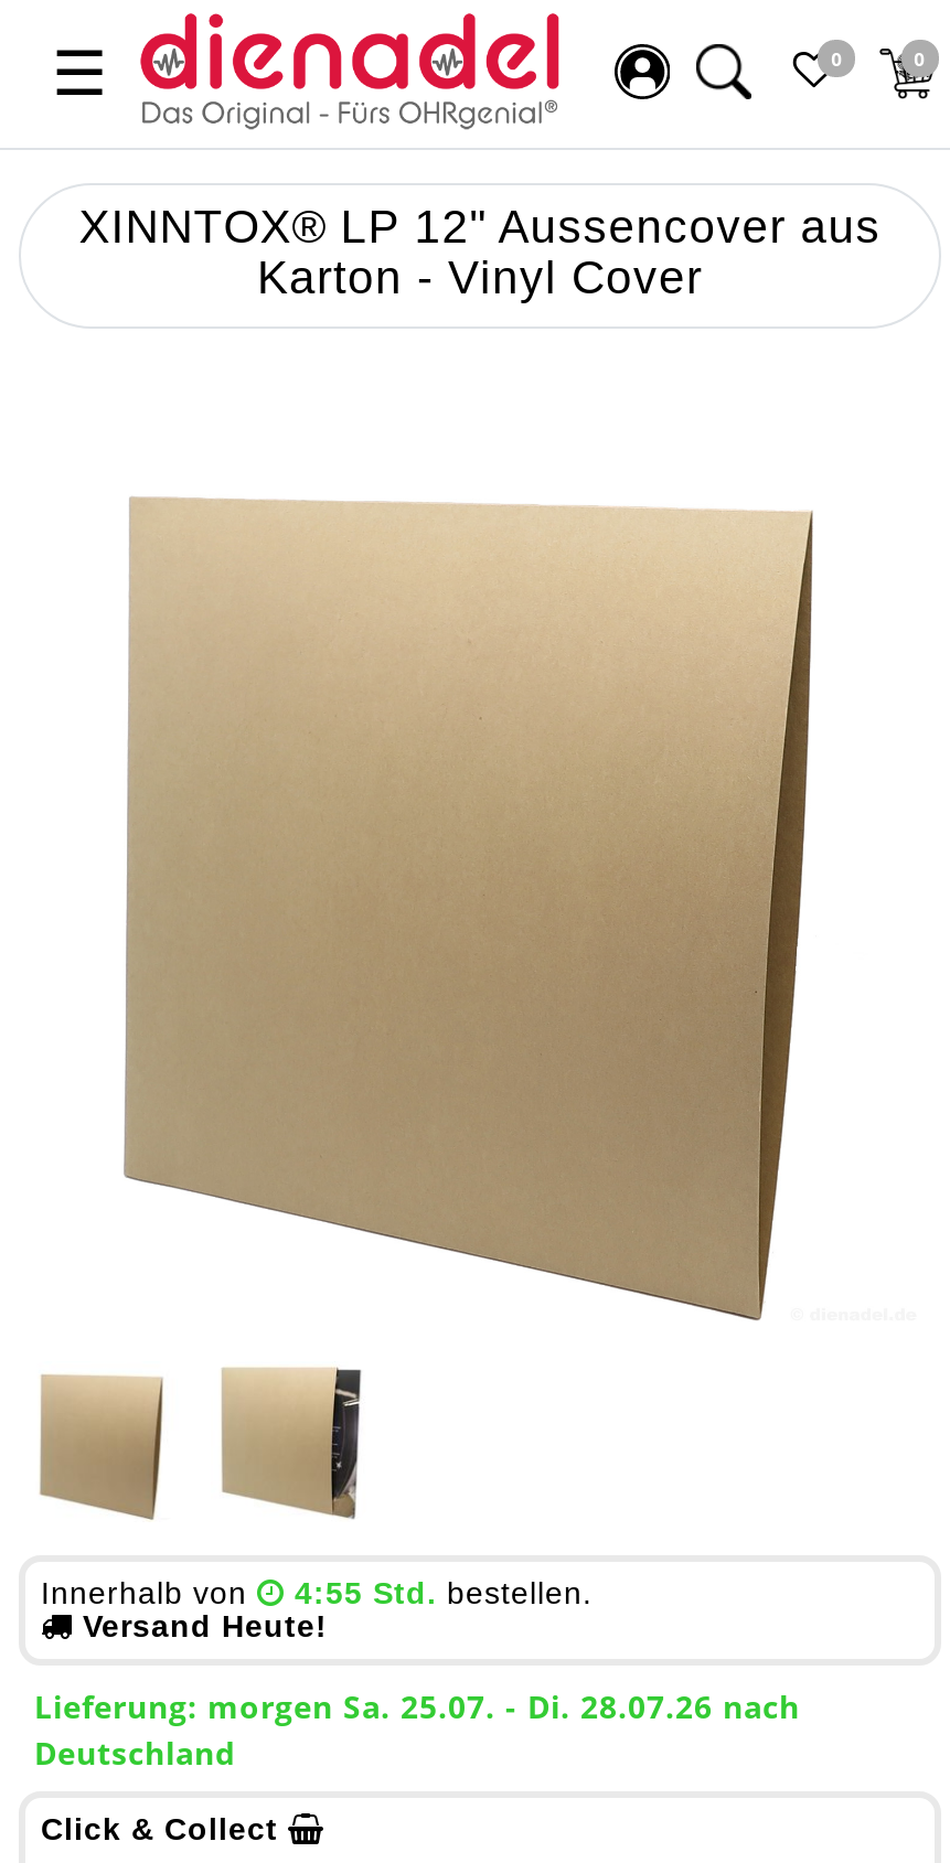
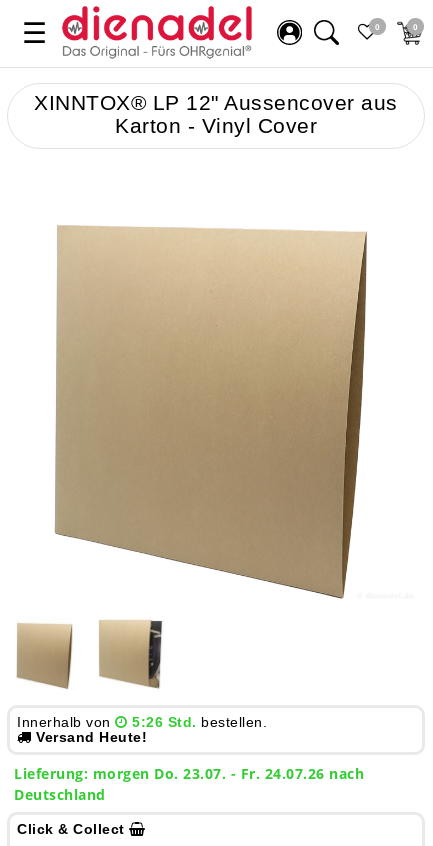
- 4:55 Std. bestellen.
+ 5:26 Std. bestellen.

- Lieferung: morgen Sa. 25.07. - Di. 28.07.26 nach
+ Lieferung: morgen Do. 23.07. - Fr. 24.07.26 nach
